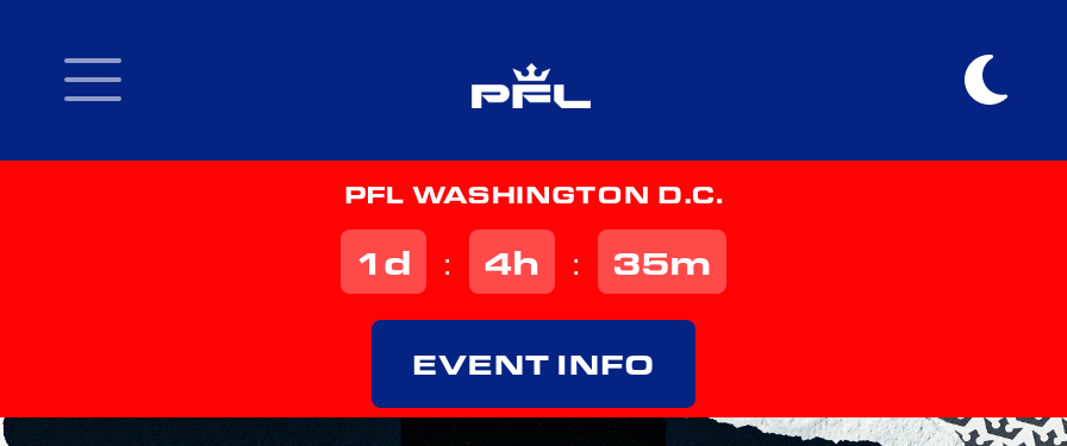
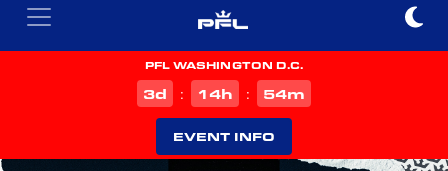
- 1 d
+ 3 d

- 4h
+ 14h

- 35m
+ 54m
